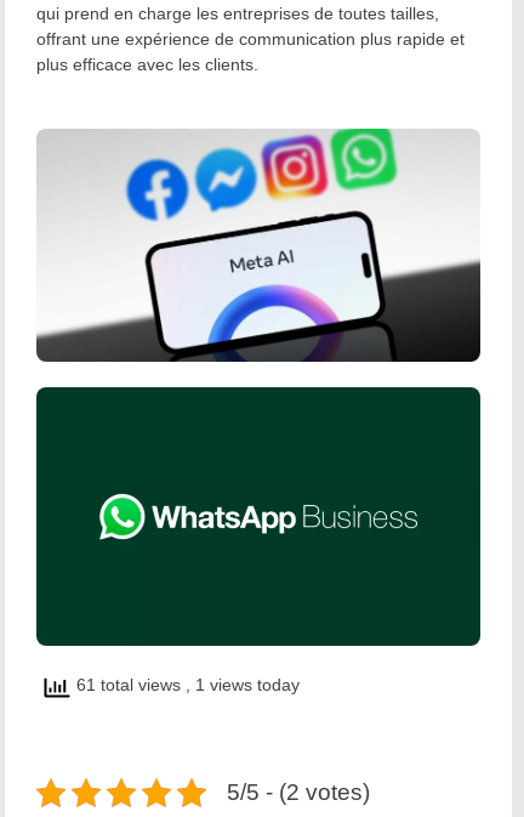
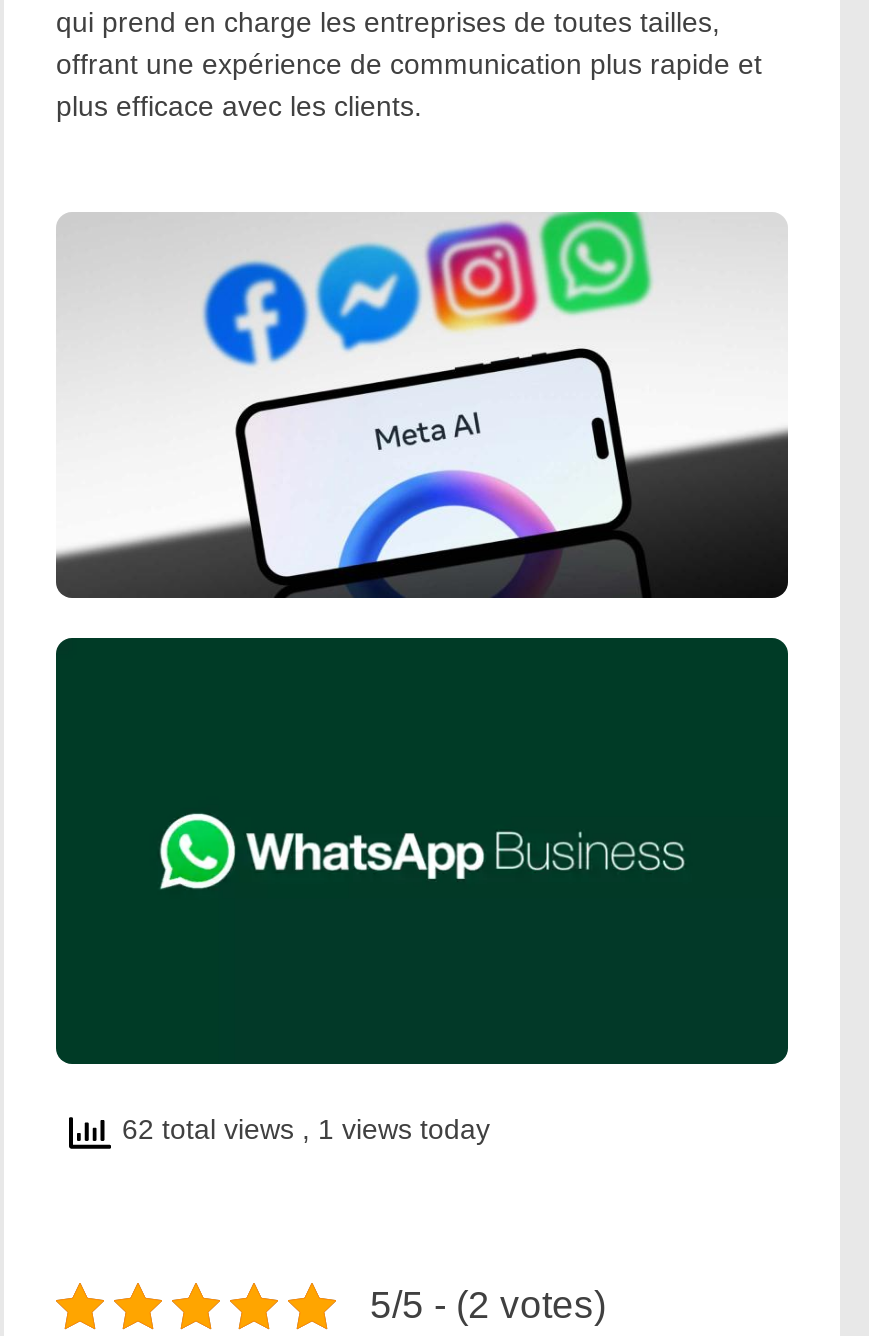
- 61 total views, 1 views today
+ 62 total views, 1 views today
